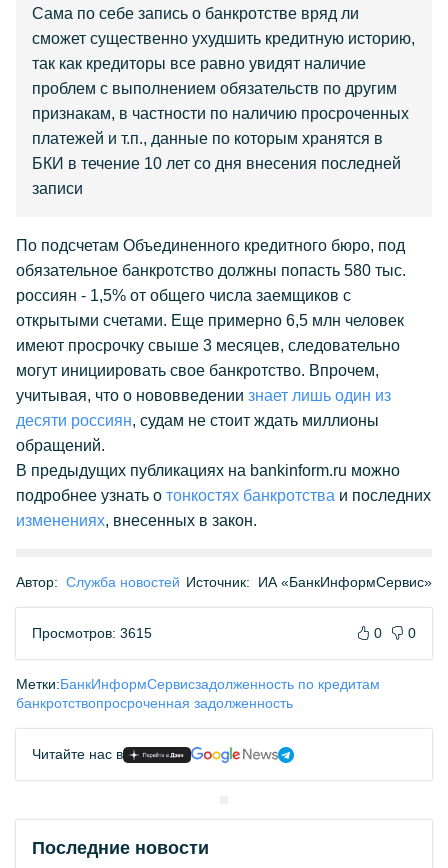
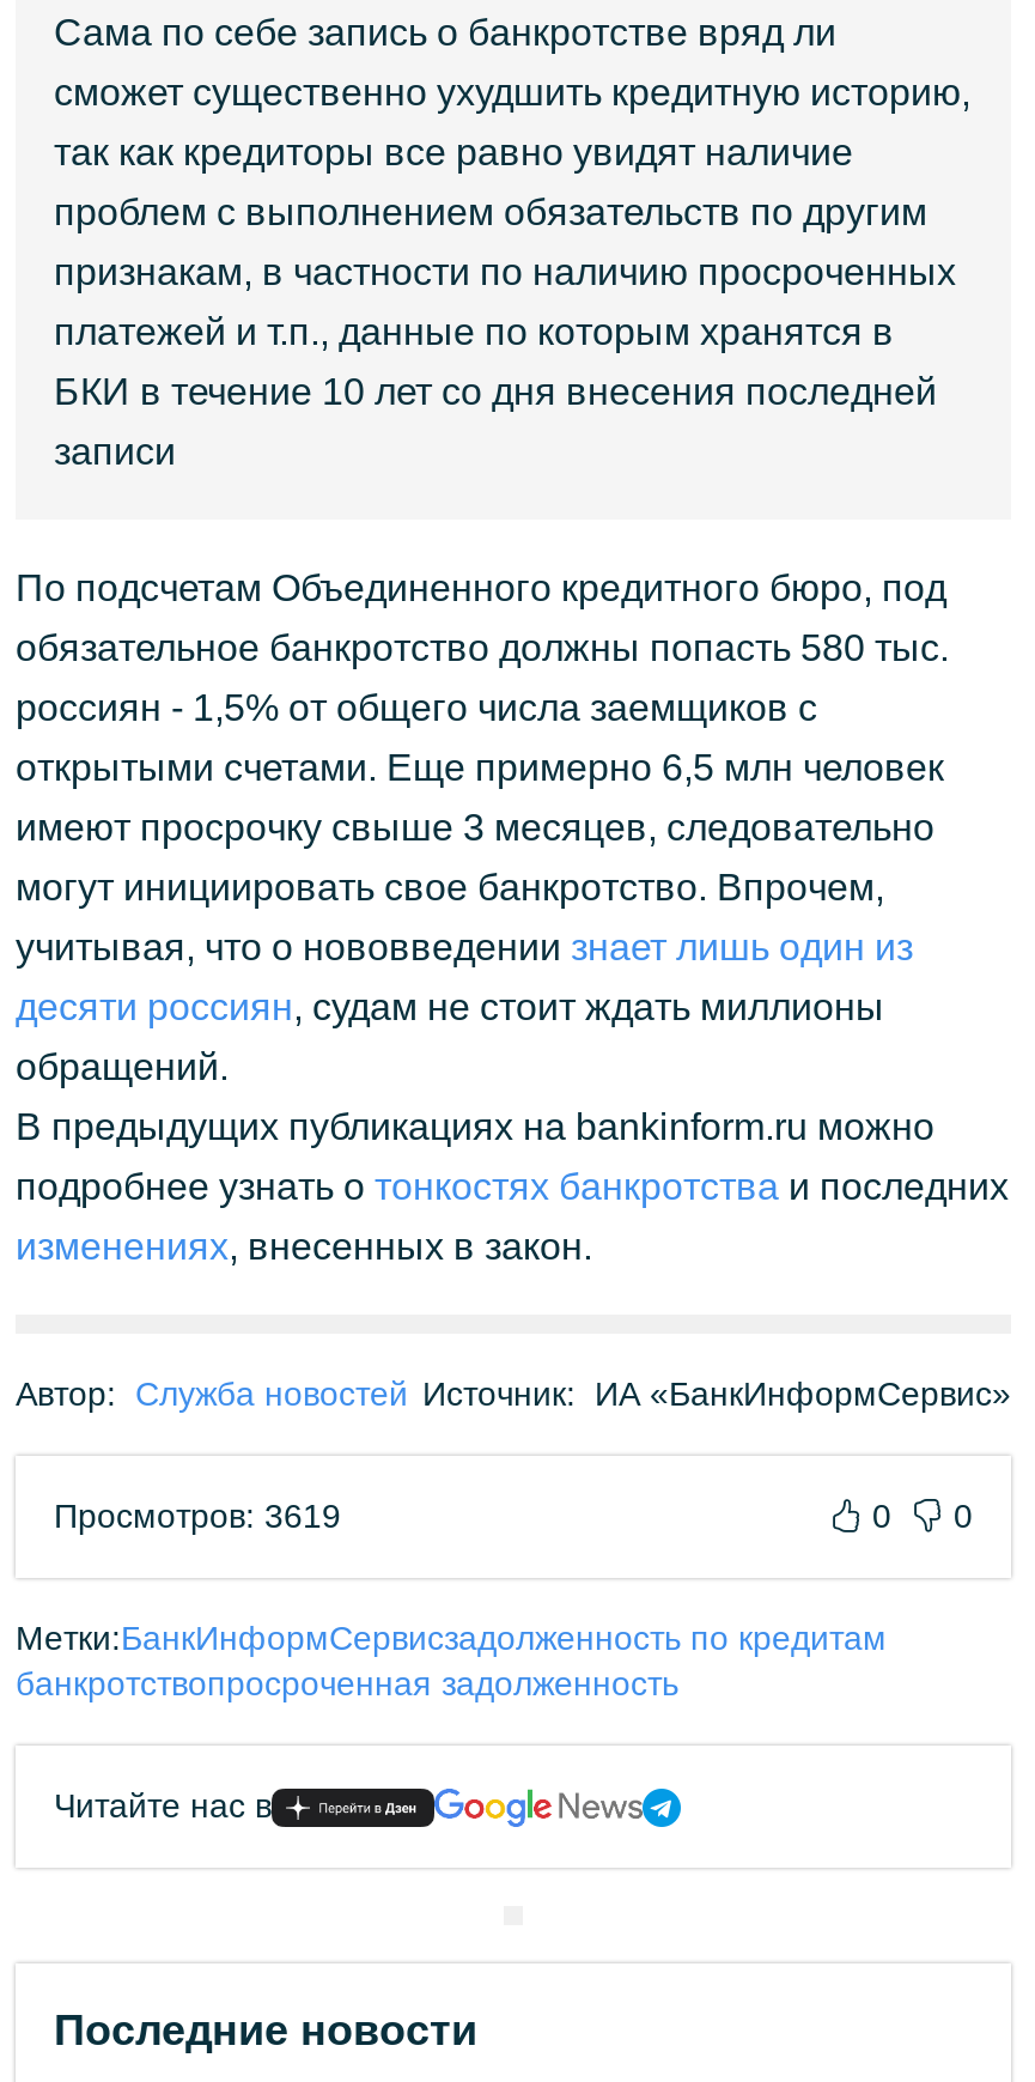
- Просмотров: 3615
+ Просмотров: 3619
